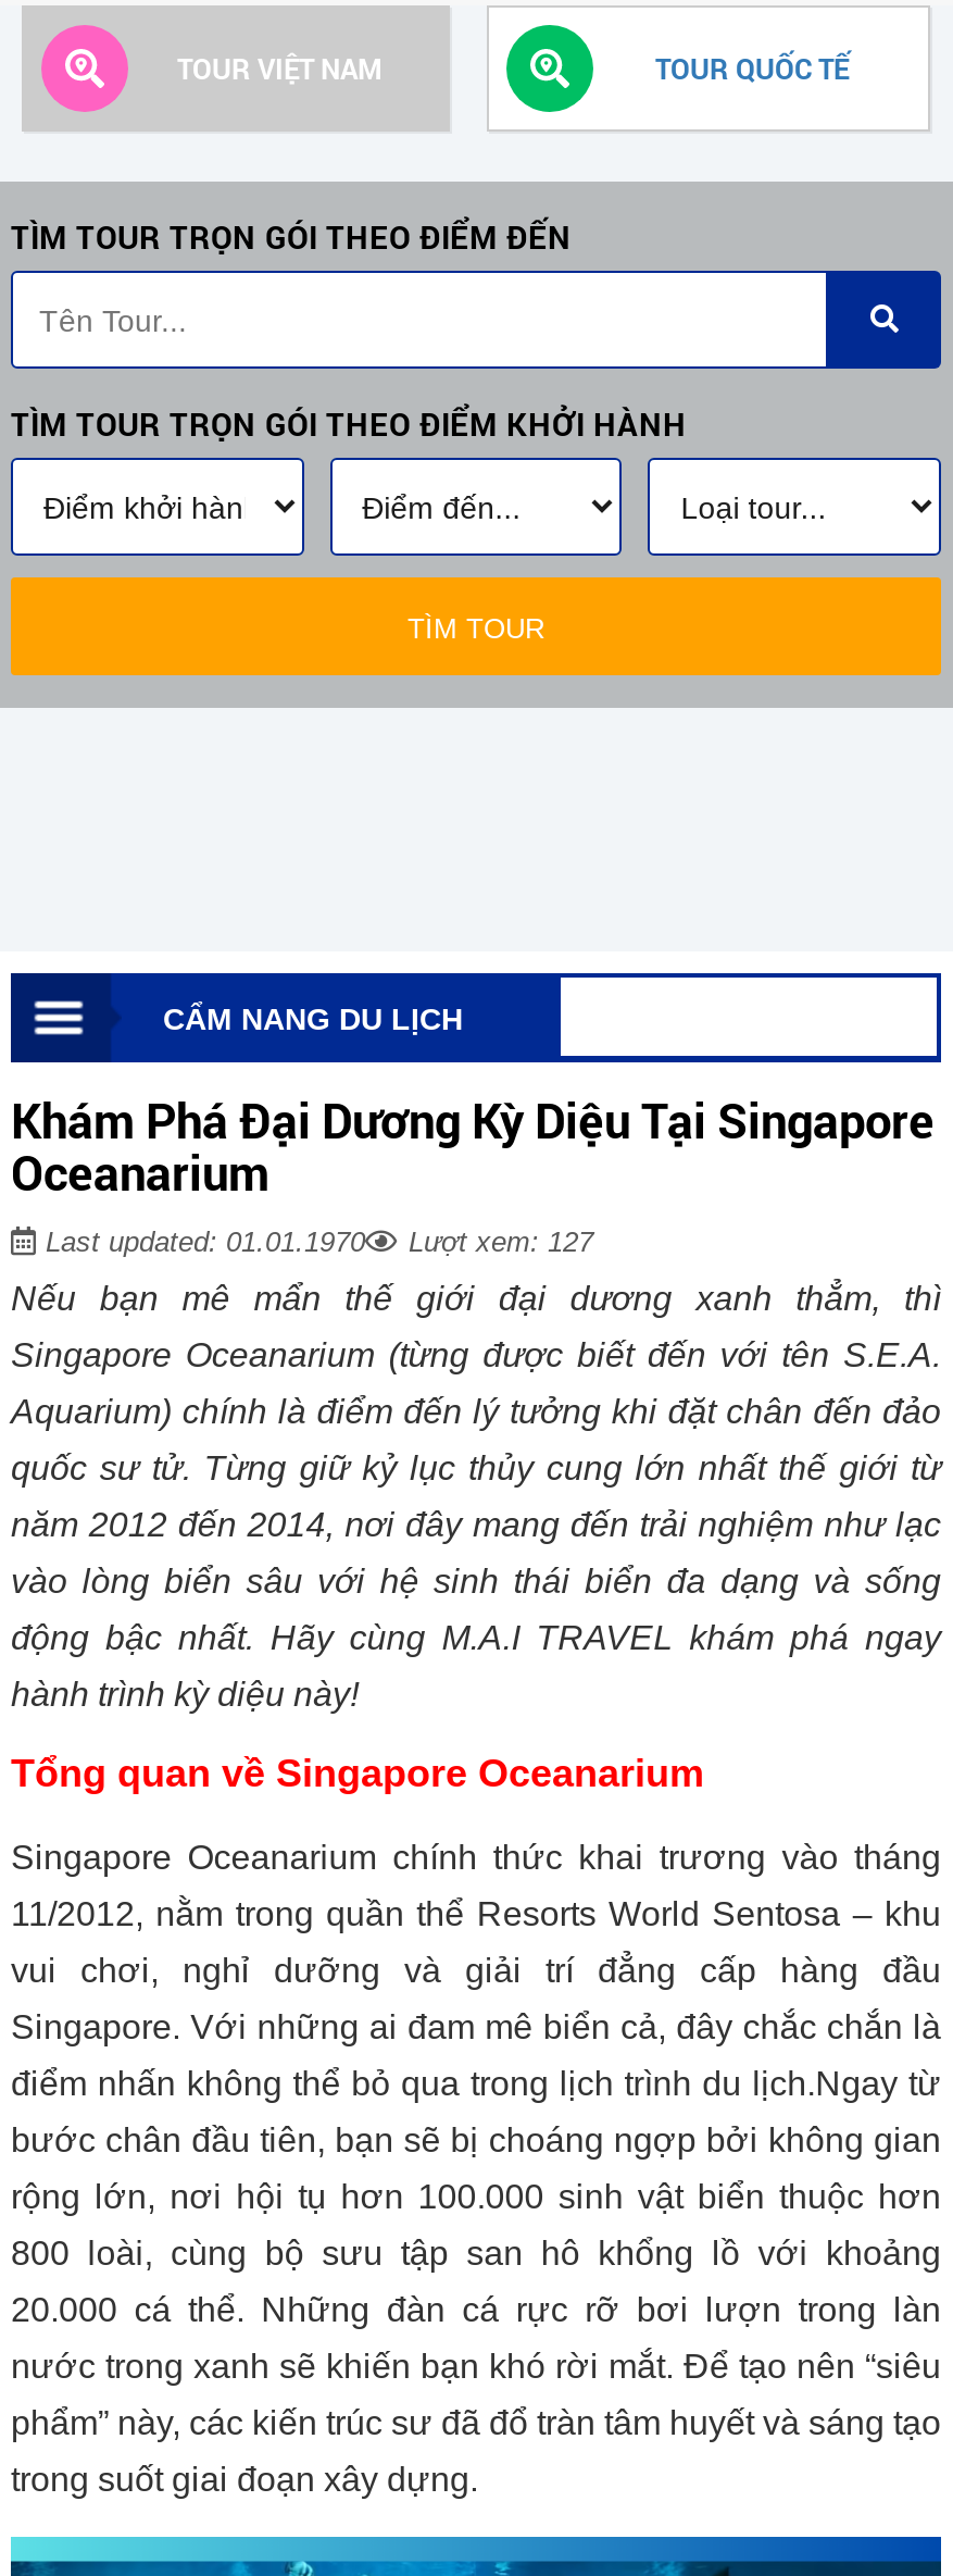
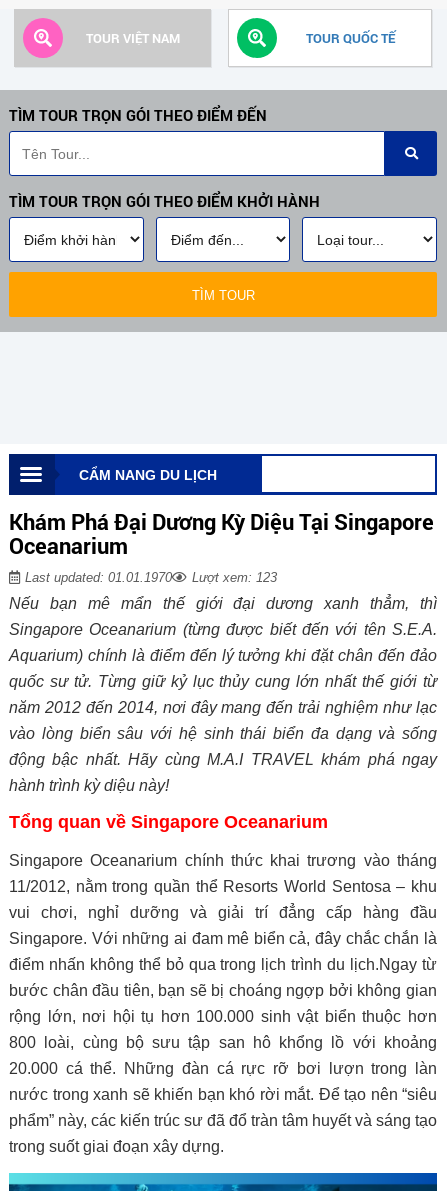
- Last updated: 01.01.1970 Lượt xem: 127
+ Last updated: 01.01.1970 Lượt xem: 123
